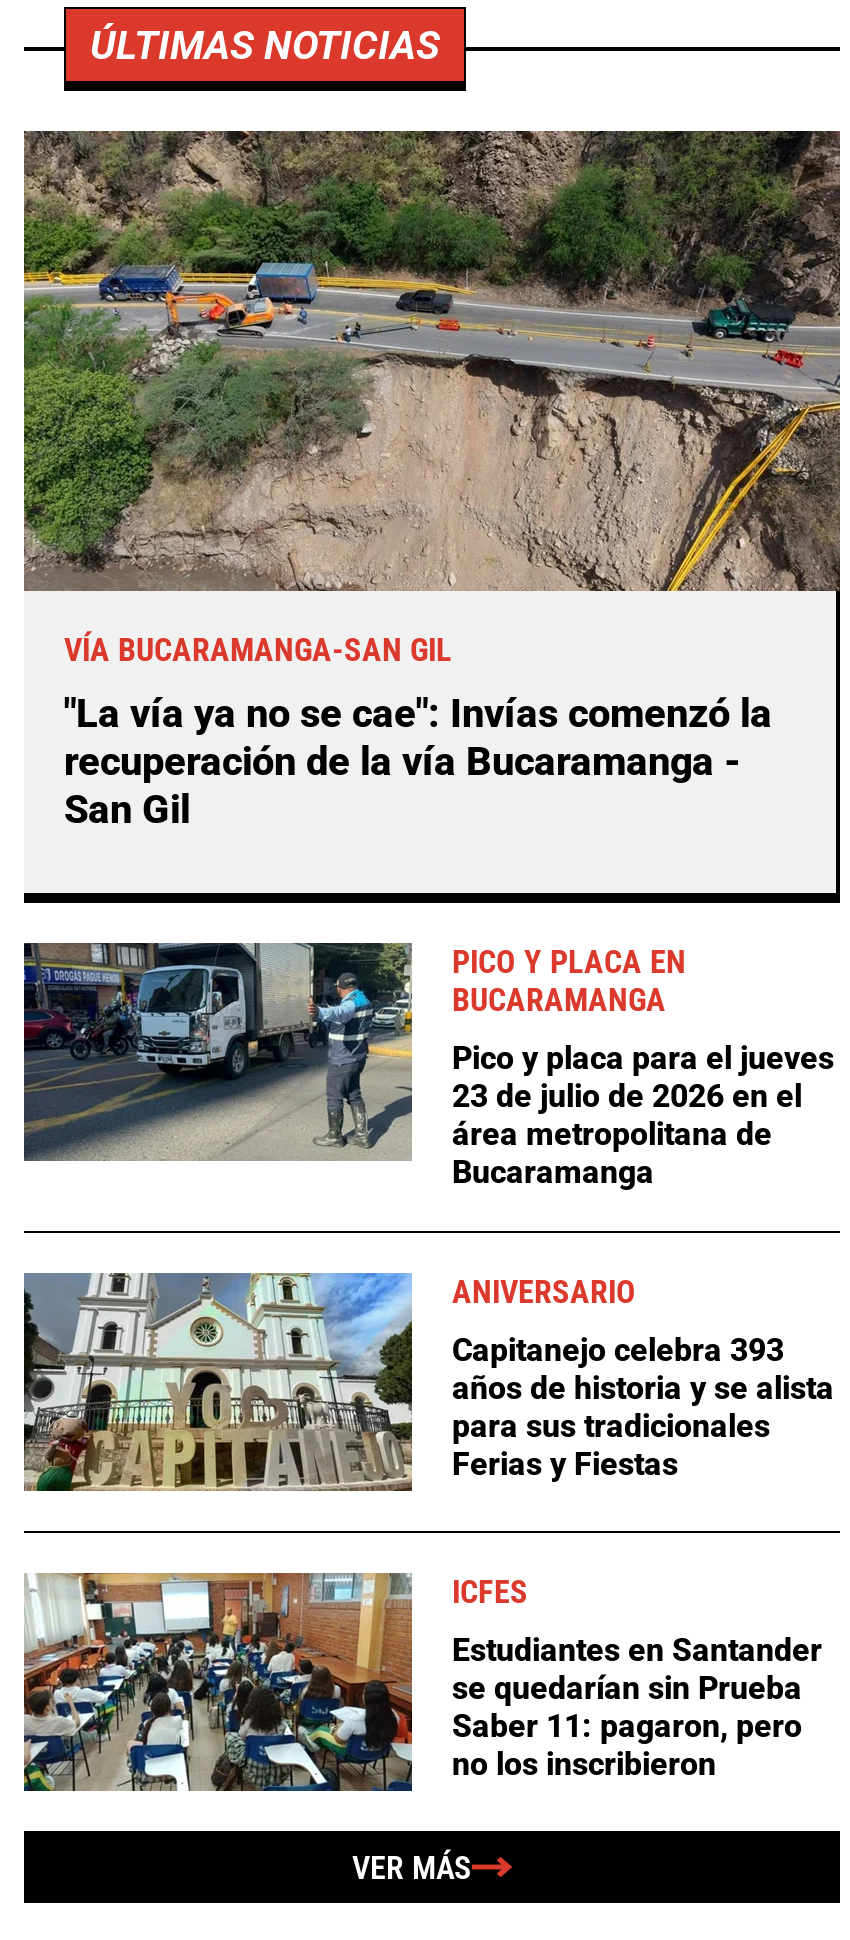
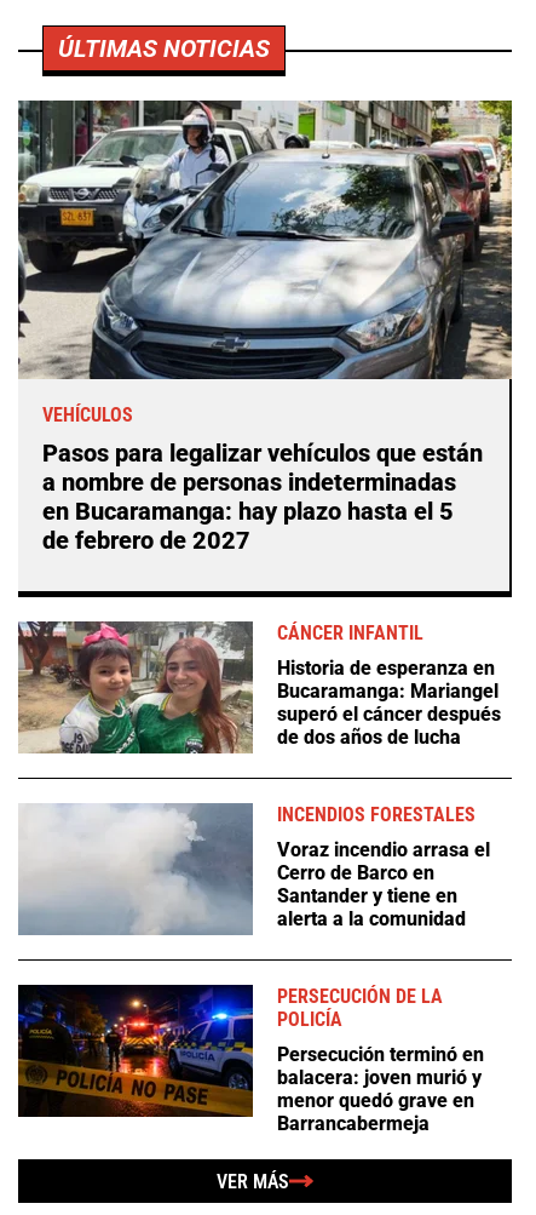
- [image]
- VÍA BUCARAMANGA-SAN GIL
- "La vía ya no se cae": Invías comenzó la
- recuperación de la vía Bucaramanga -
- San Gil
+ [image]
+ VEHÍCULOS
+ Pasos para legalizar vehículos que están
+ a nombre de personas indeterminadas
+ en Bucaramanga: hay plazo hasta el 5
+ de febrero de 2027

- [image]
- PICO Y PLACA EN
- BUCARAMANGA
+ [image]
+ CÁNCER INFANTIL

- Pico y placa para el jueves
- 23 de julio de 2026 en el
- área metropolitana de
- Bucaramanga
+ Historia de esperanza en
+ Bucaramanga: Mariangel
+ superó el cáncer después
+ de dos años de lucha

- [image]
- ANIVERSARIO
+ [image]
+ INCENDIOS FORESTALES

- Capitanejo celebra 393
- años de historia y se alista
- para sus tradicionales
- Ferias y Fiestas
+ Voraz incendio arrasa el
+ Cerro de Barco en
+ Santander y tiene en
+ alerta a la comunidad

- [image]
- ICFES
+ [image]
+ PERSECUCIÓN DE LA
+ POLICÍA

- Estudiantes en Santander
- se quedarían sin Prueba
- Saber 11: pagaron, pero
- no los inscribieron
+ Persecución terminó en
+ balacera: joven murió y
+ menor quedó grave en
+ Barrancabermeja
